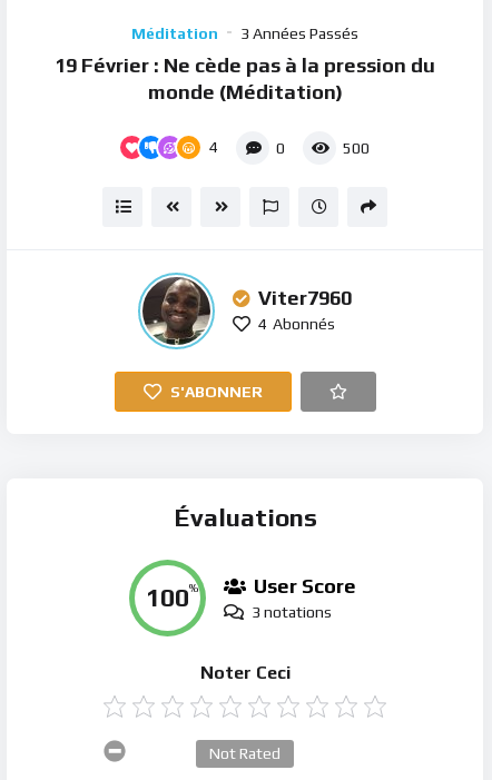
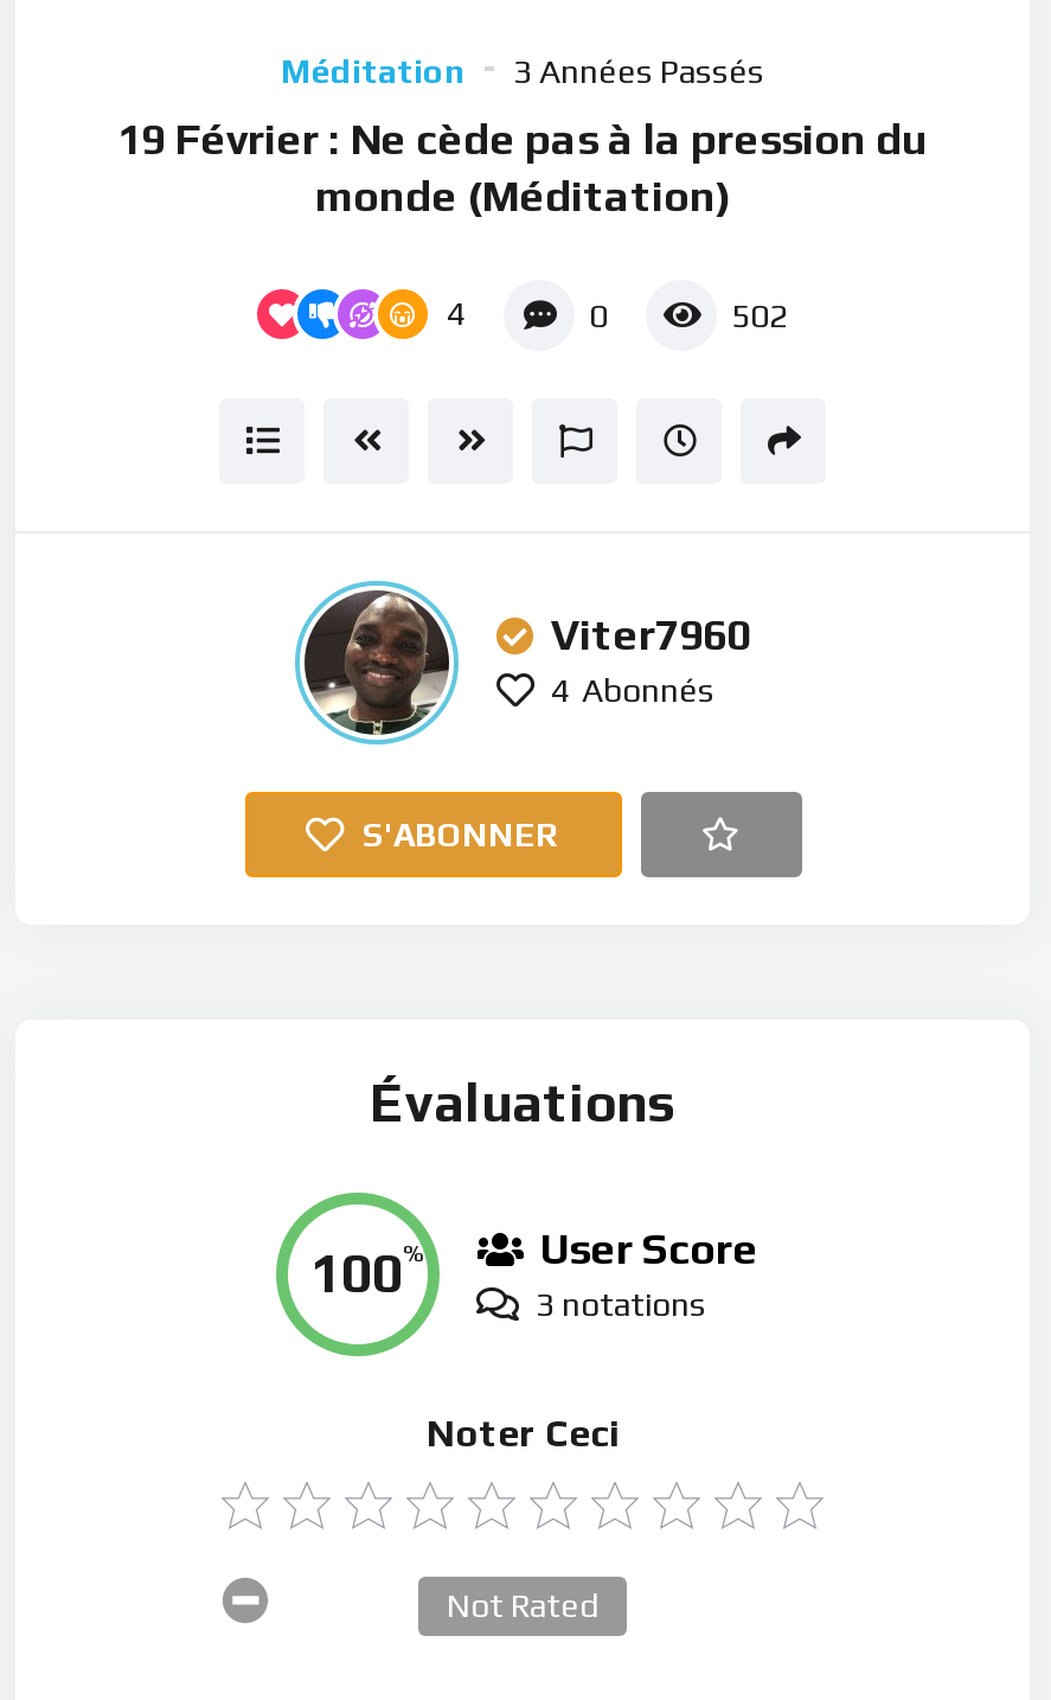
- 500
+ 502
